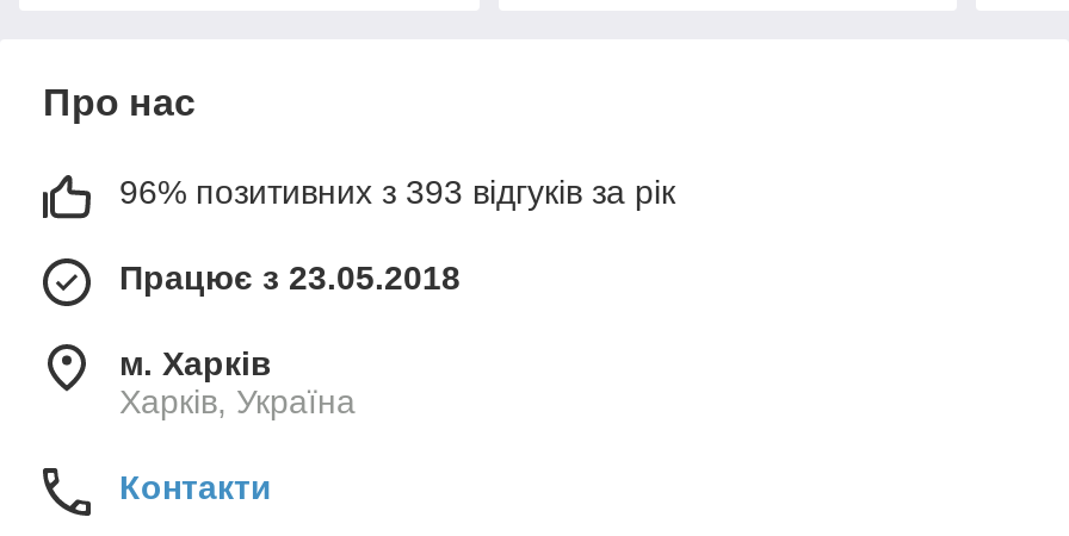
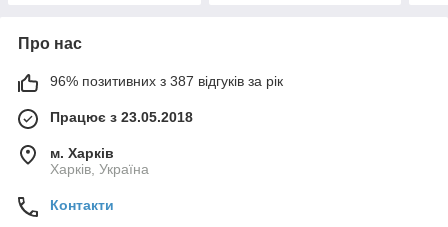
- 96% позитивних з 393 відгуків за рік
+ 96% позитивних з 387 відгуків за рік
